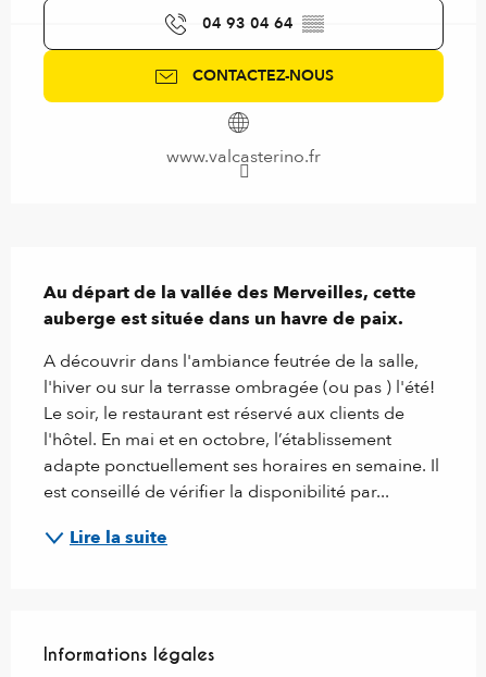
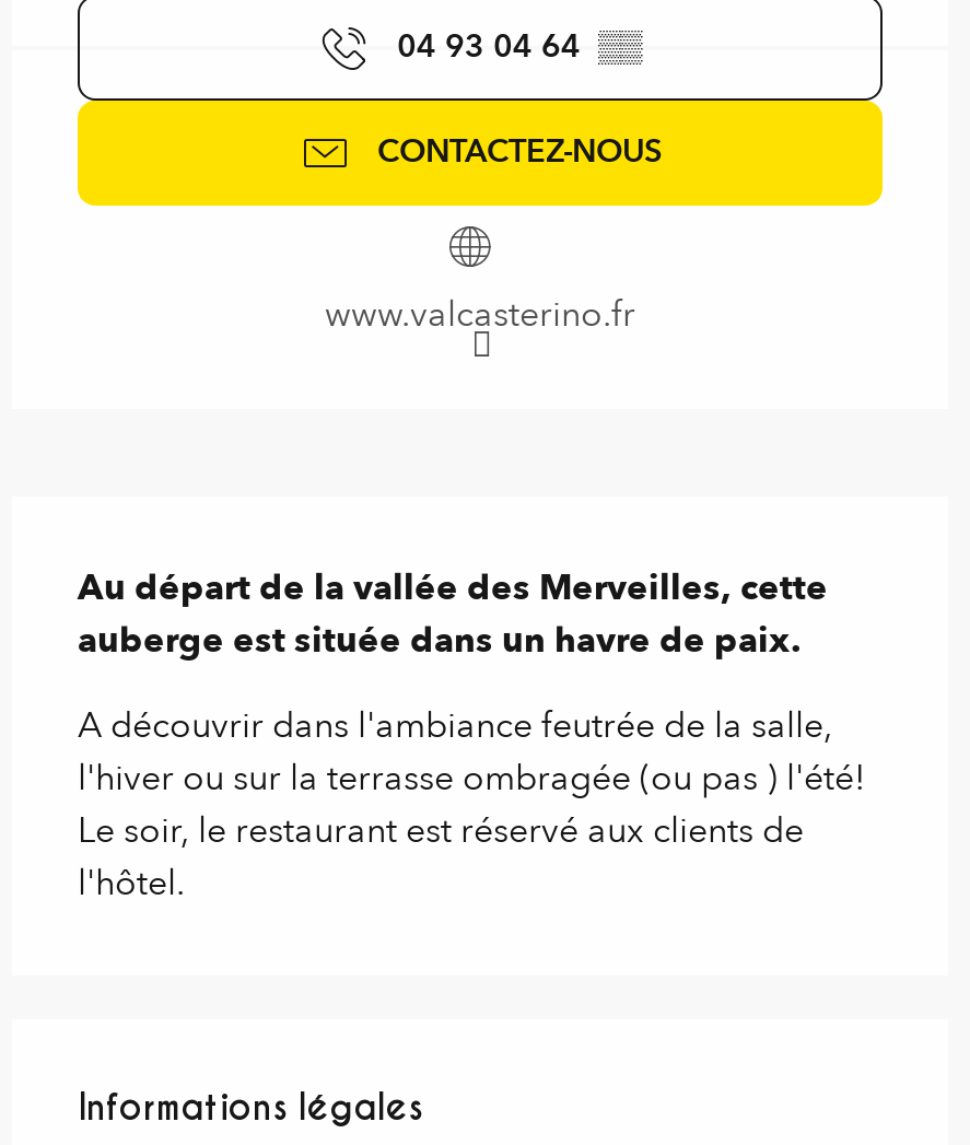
- l'hôtel. En mai et en octobre, l’établissement
- adapte ponctuellement ses horaires en semaine. Il
- est conseillé de vérifier la disponibilité par...
- Lire la suite
+ l'hôtel.
